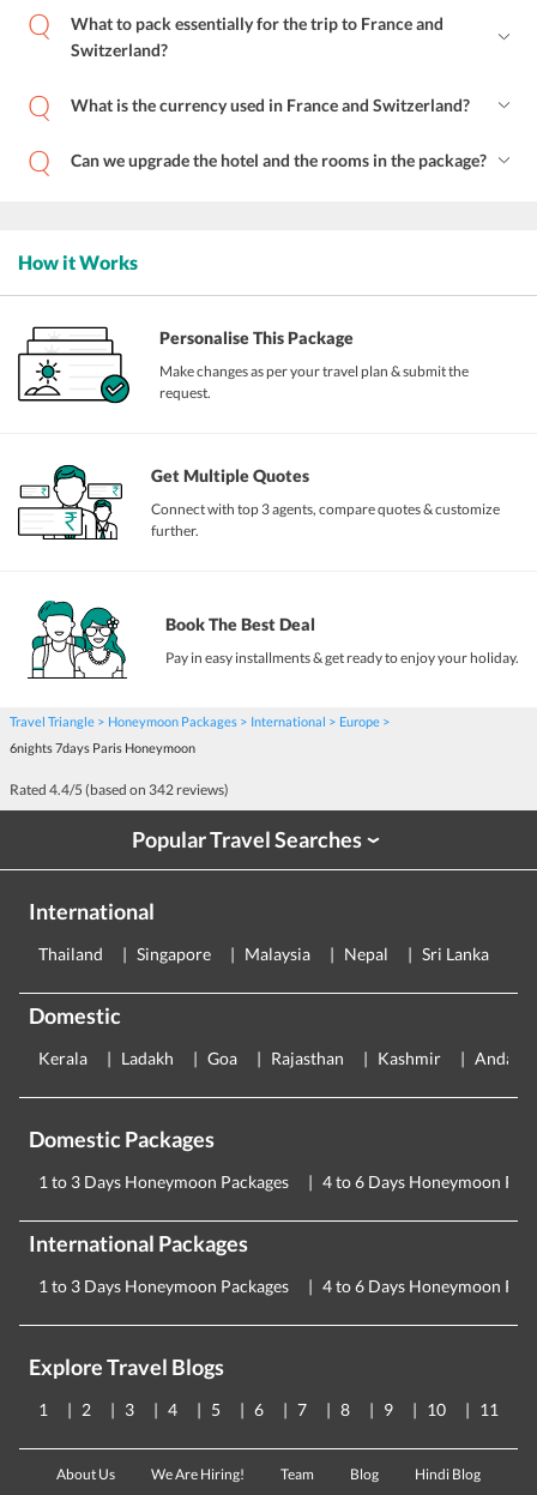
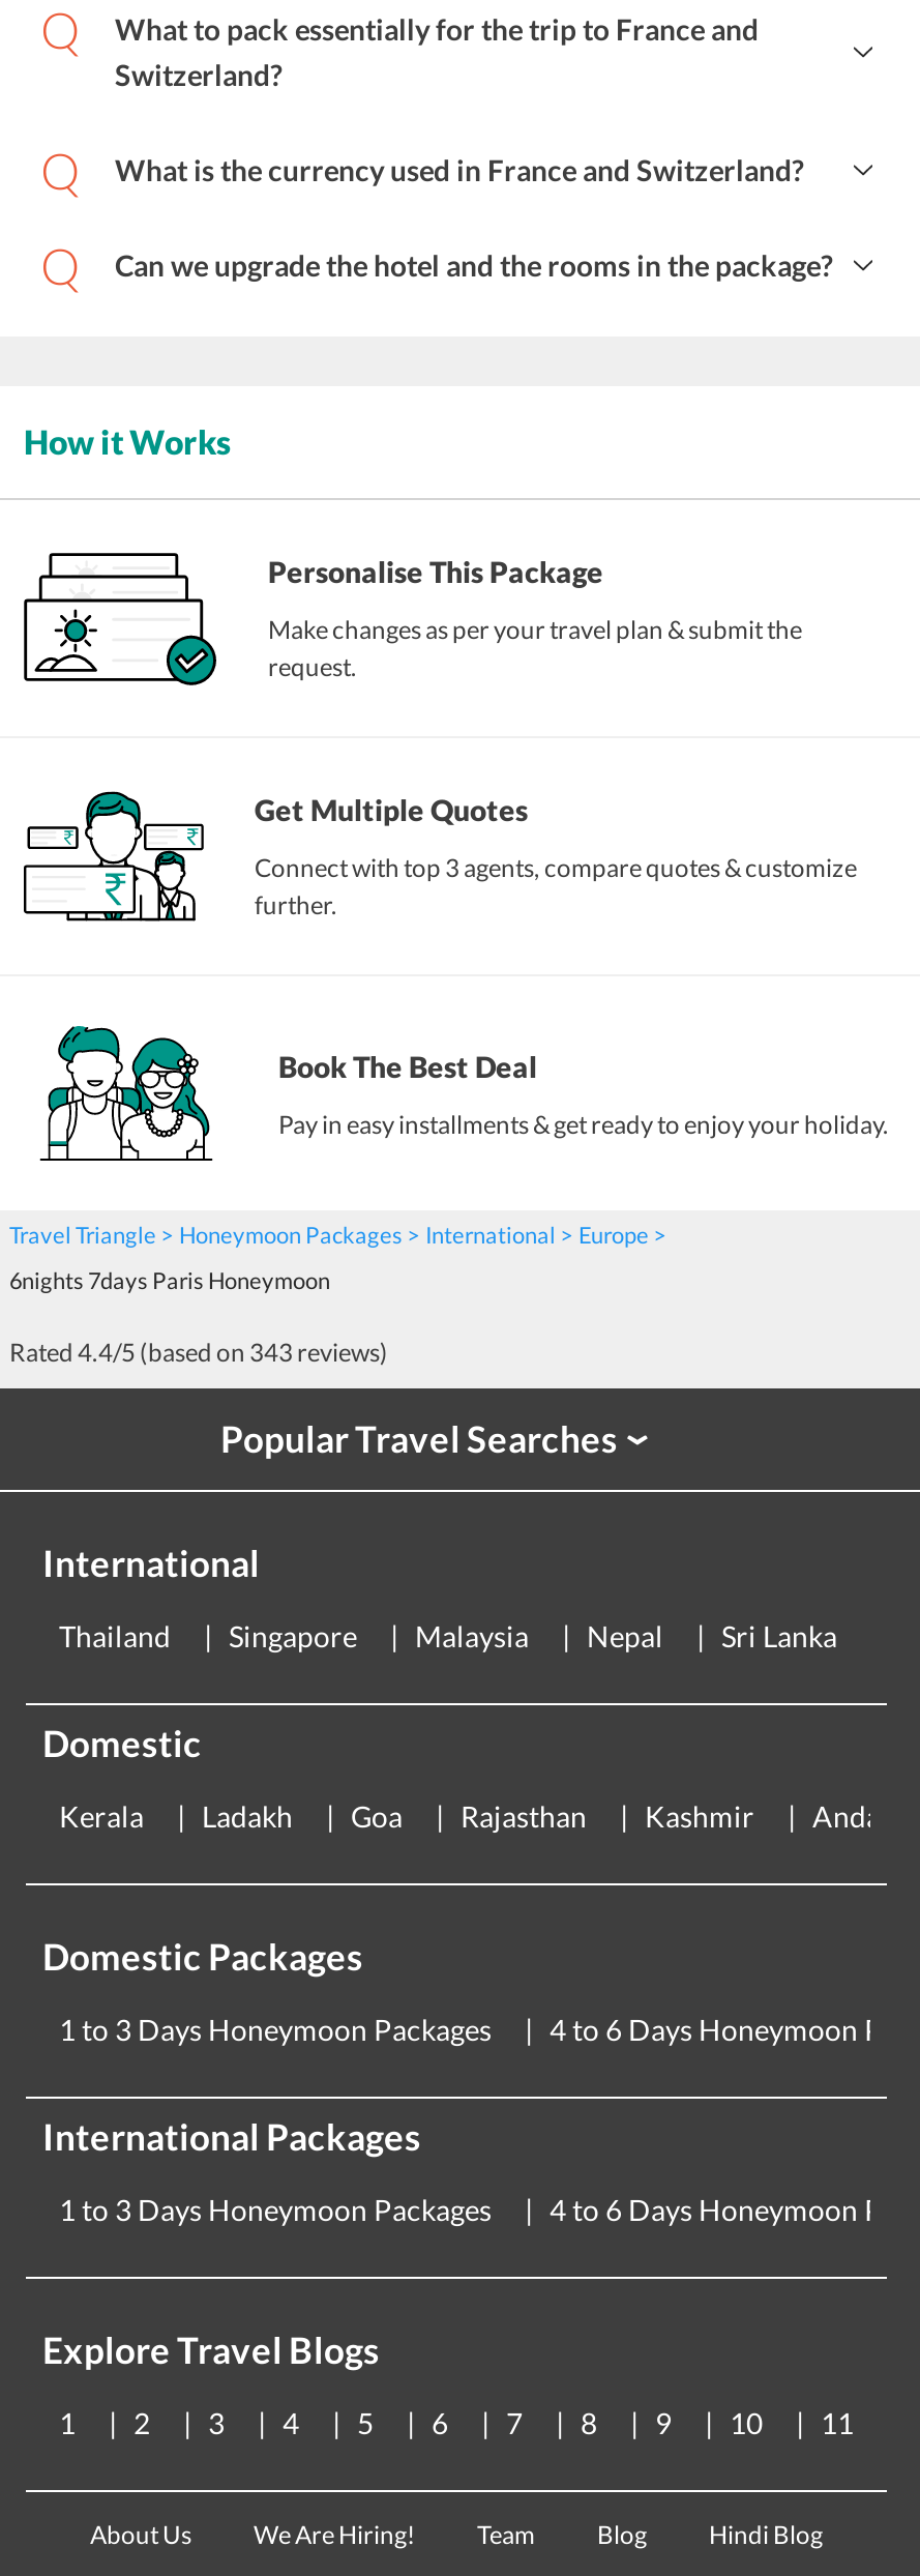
- Rated 4.4/5 (based on 342 reviews)
+ Rated 4.4/5 (based on 343 reviews)
